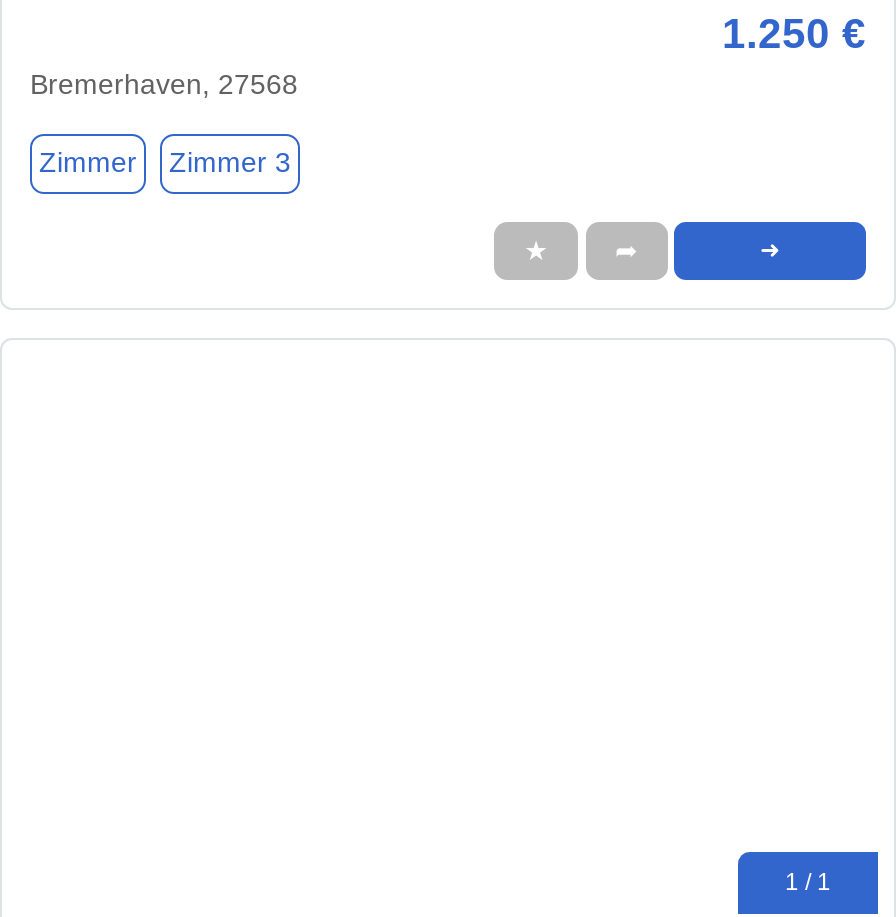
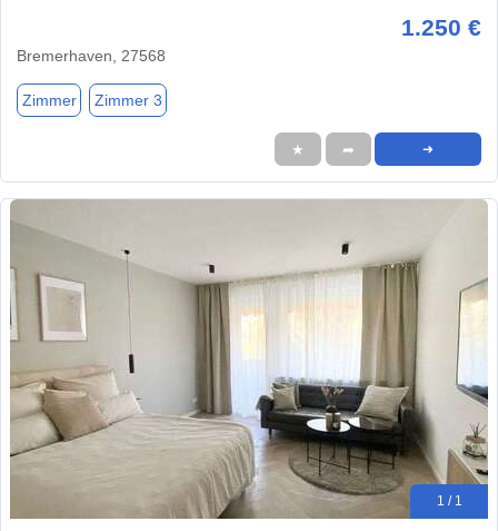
+ [image]
